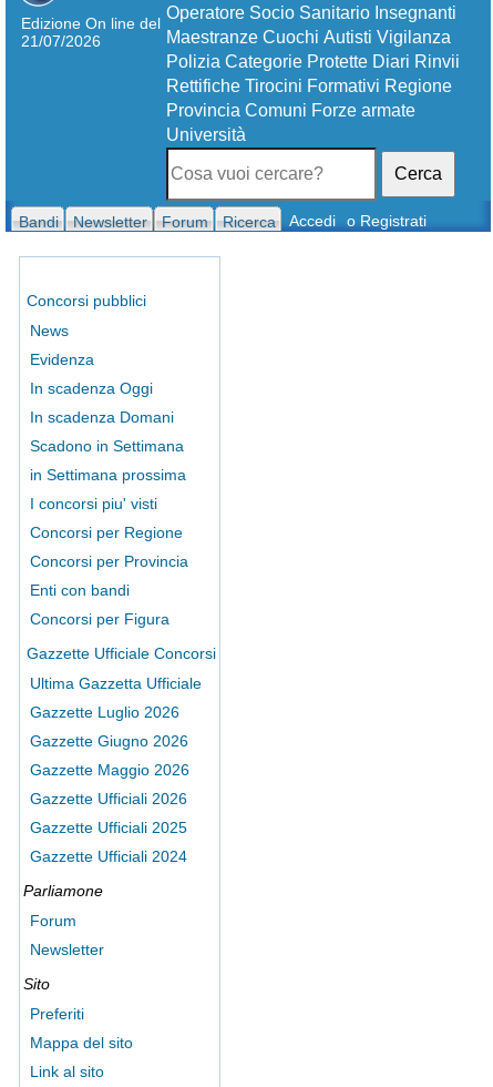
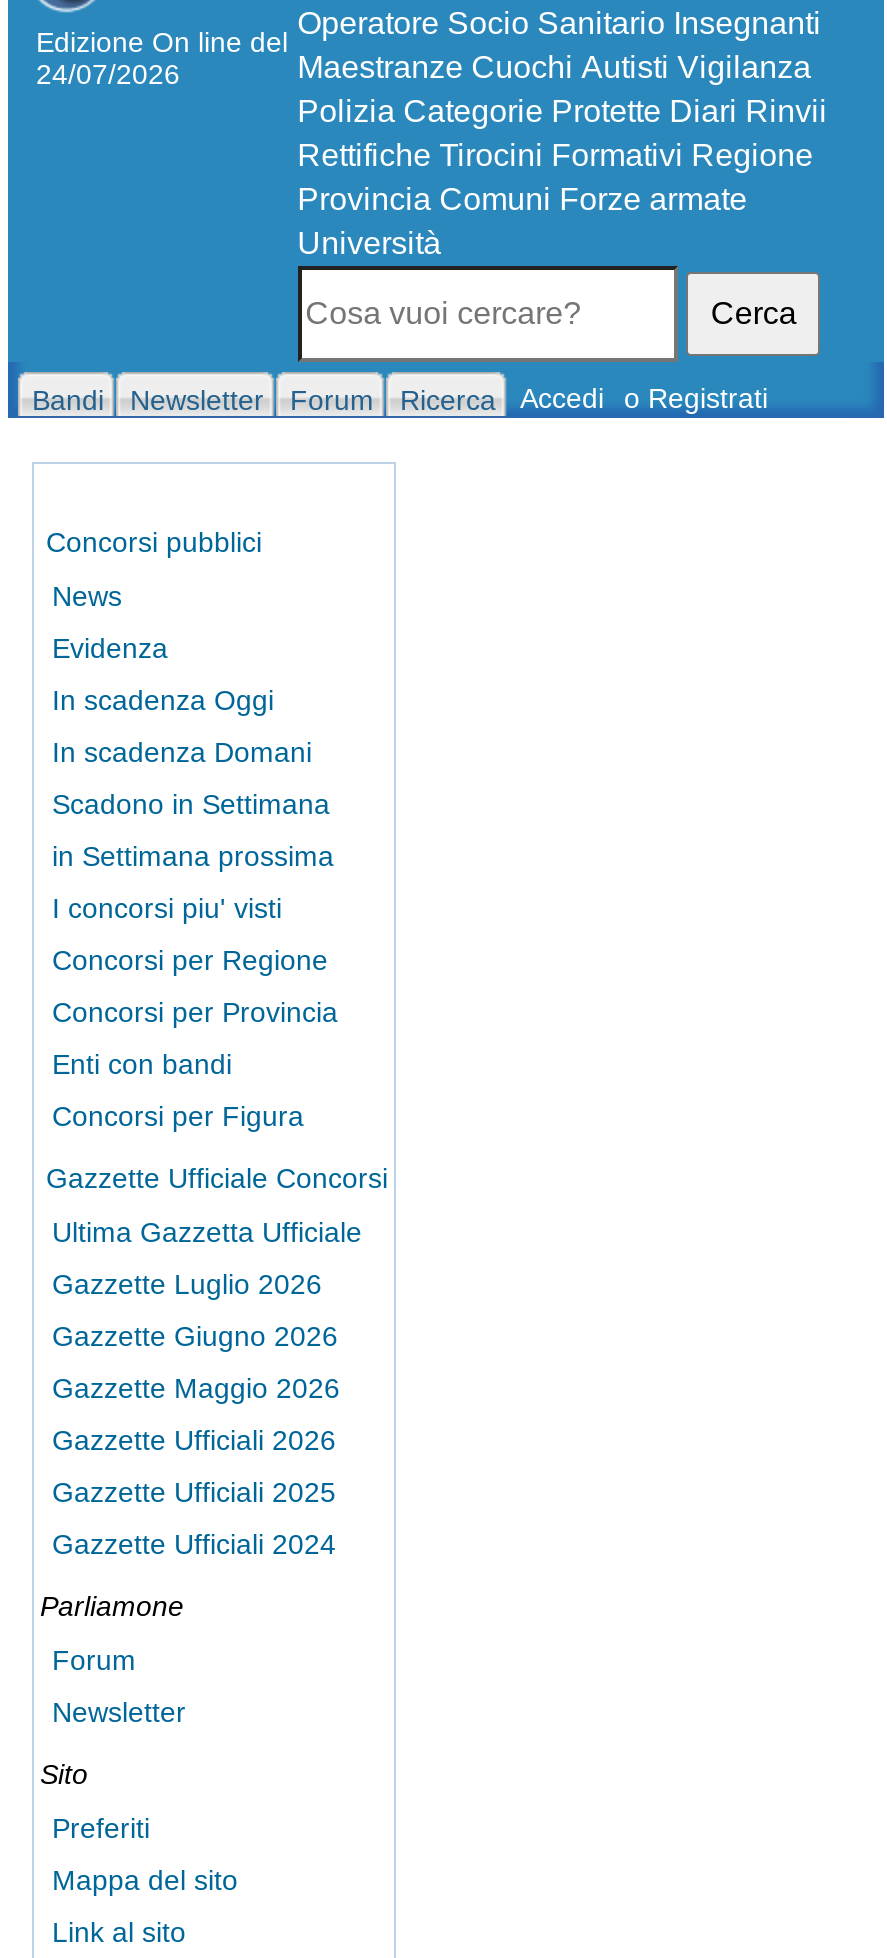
- 21/07/2026
+ 24/07/2026
